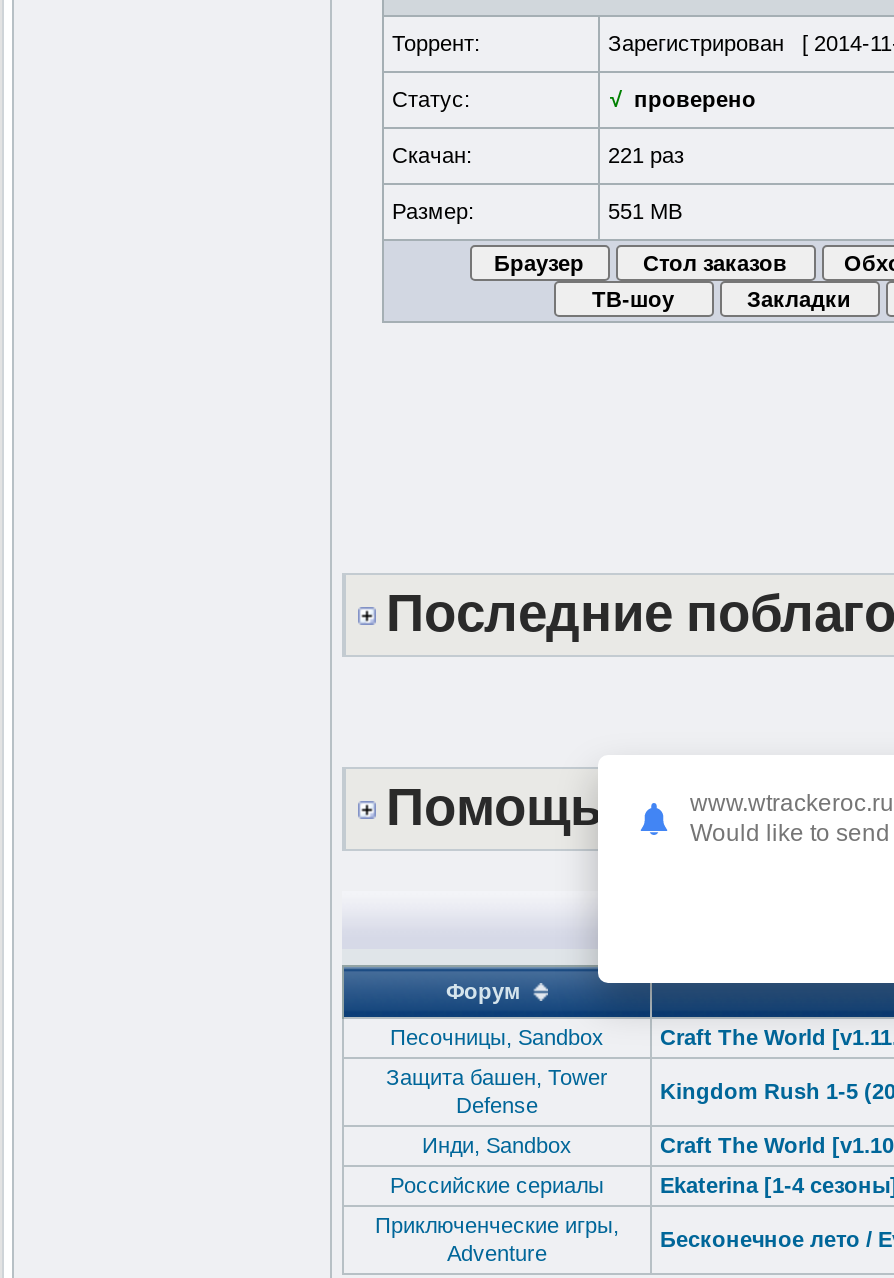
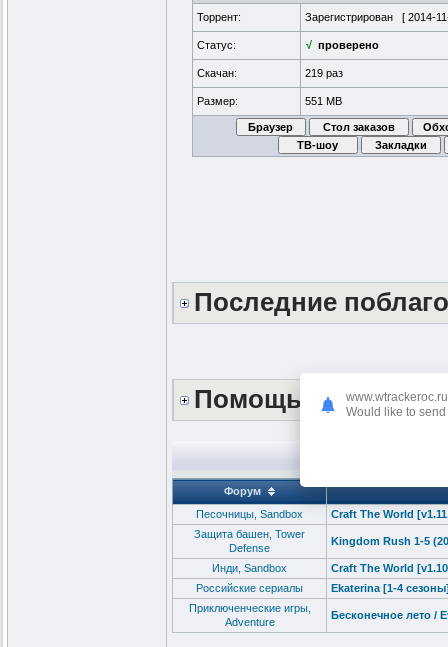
- 221 раз
+ 219 раз
